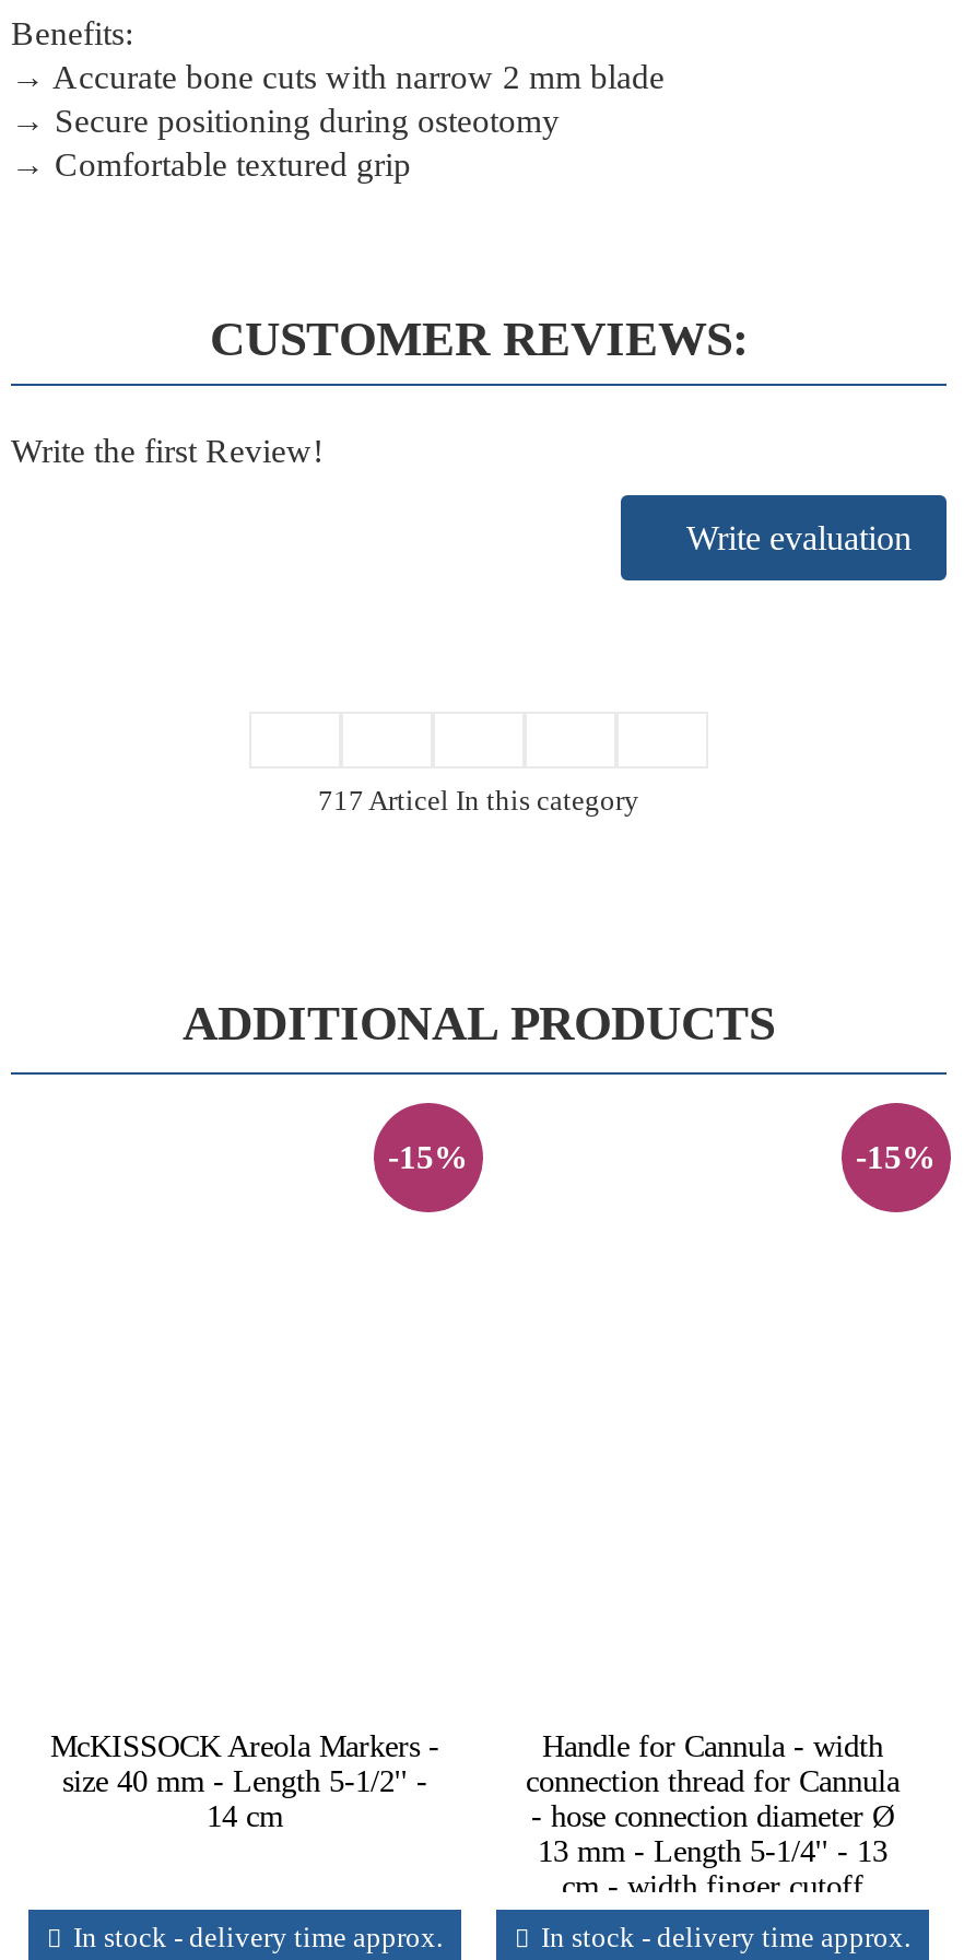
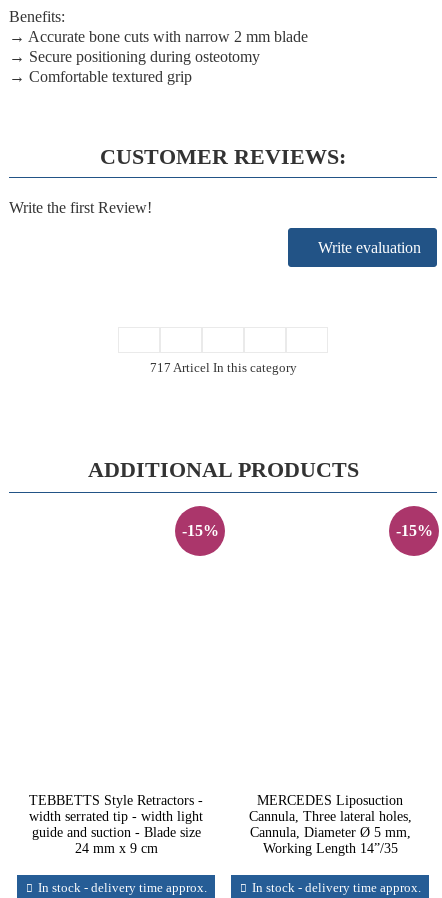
- McKISSOCK Areola Markers -
- size 40 mm - Length 5-1/2'' -
- 14 cm
+ TEBBETTS Style Retractors -
+ width serrated tip - width light
+ guide and suction - Blade size
+ 24 mm x 9 cm

- Handle for Cannula - width
- connection thread for Cannula
- - hose connection diameter Ø
- 13 mm - Length 5-1/4'' - 13
- cm - width finger cutoff
+ MERCEDES Liposuction
+ Cannula, Three lateral holes,
+ Cannula, Diameter Ø 5 mm,
+ Working Length 14”/35
